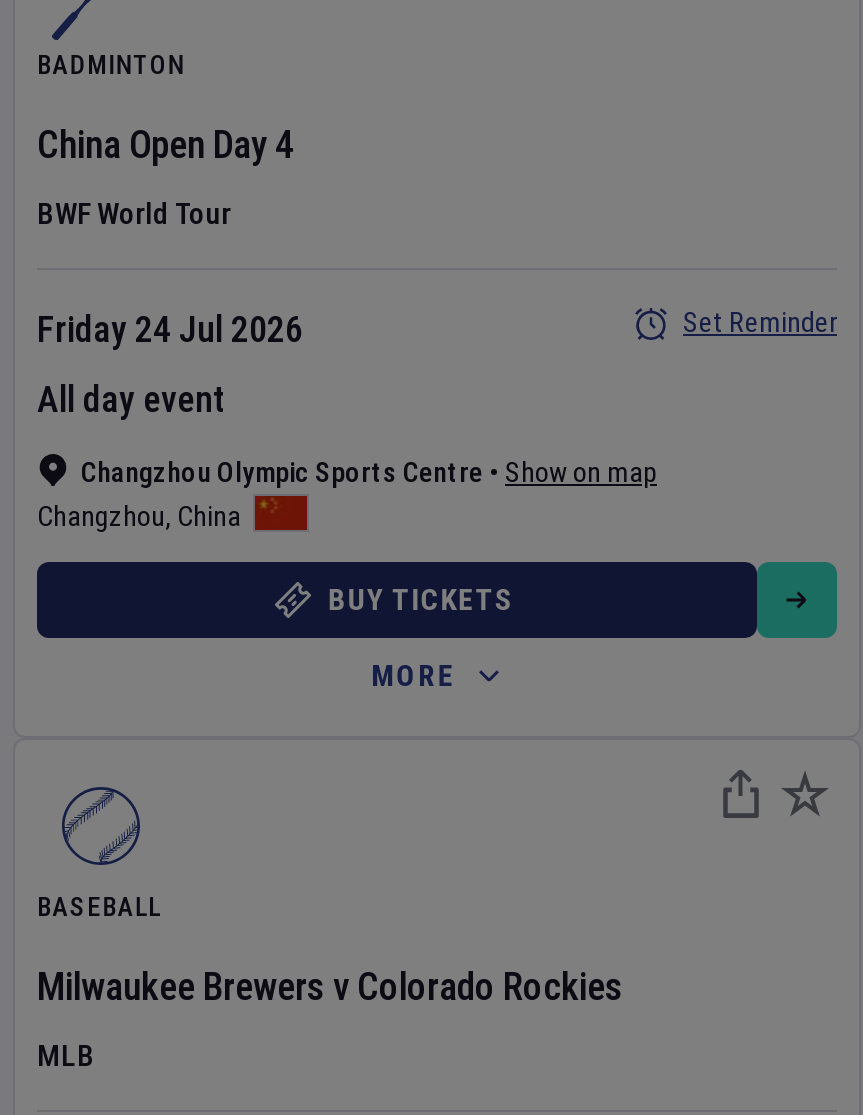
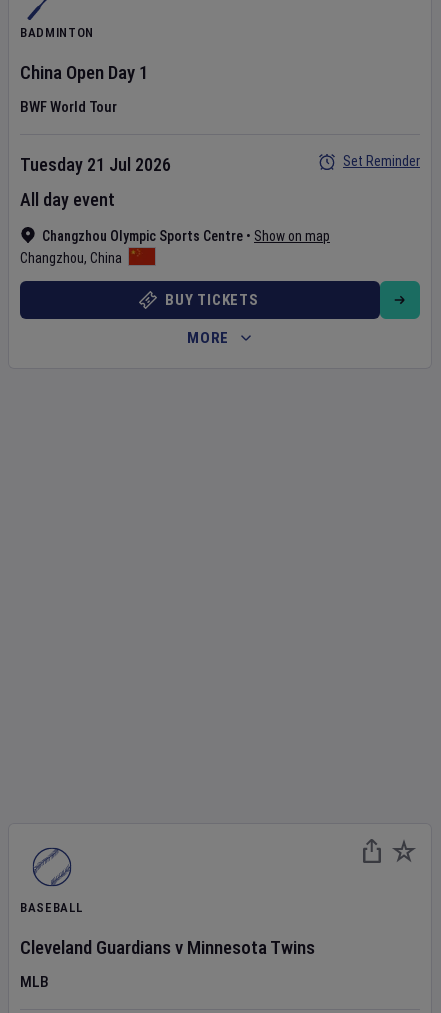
- China Open Day 4
+ China Open Day 1

- Friday 24 Jul 2026
+ Tuesday 21 Jul 2026

- Milwaukee Brewers v Colorado Rockies
+ Cleveland Guardians v Minnesota Twins
